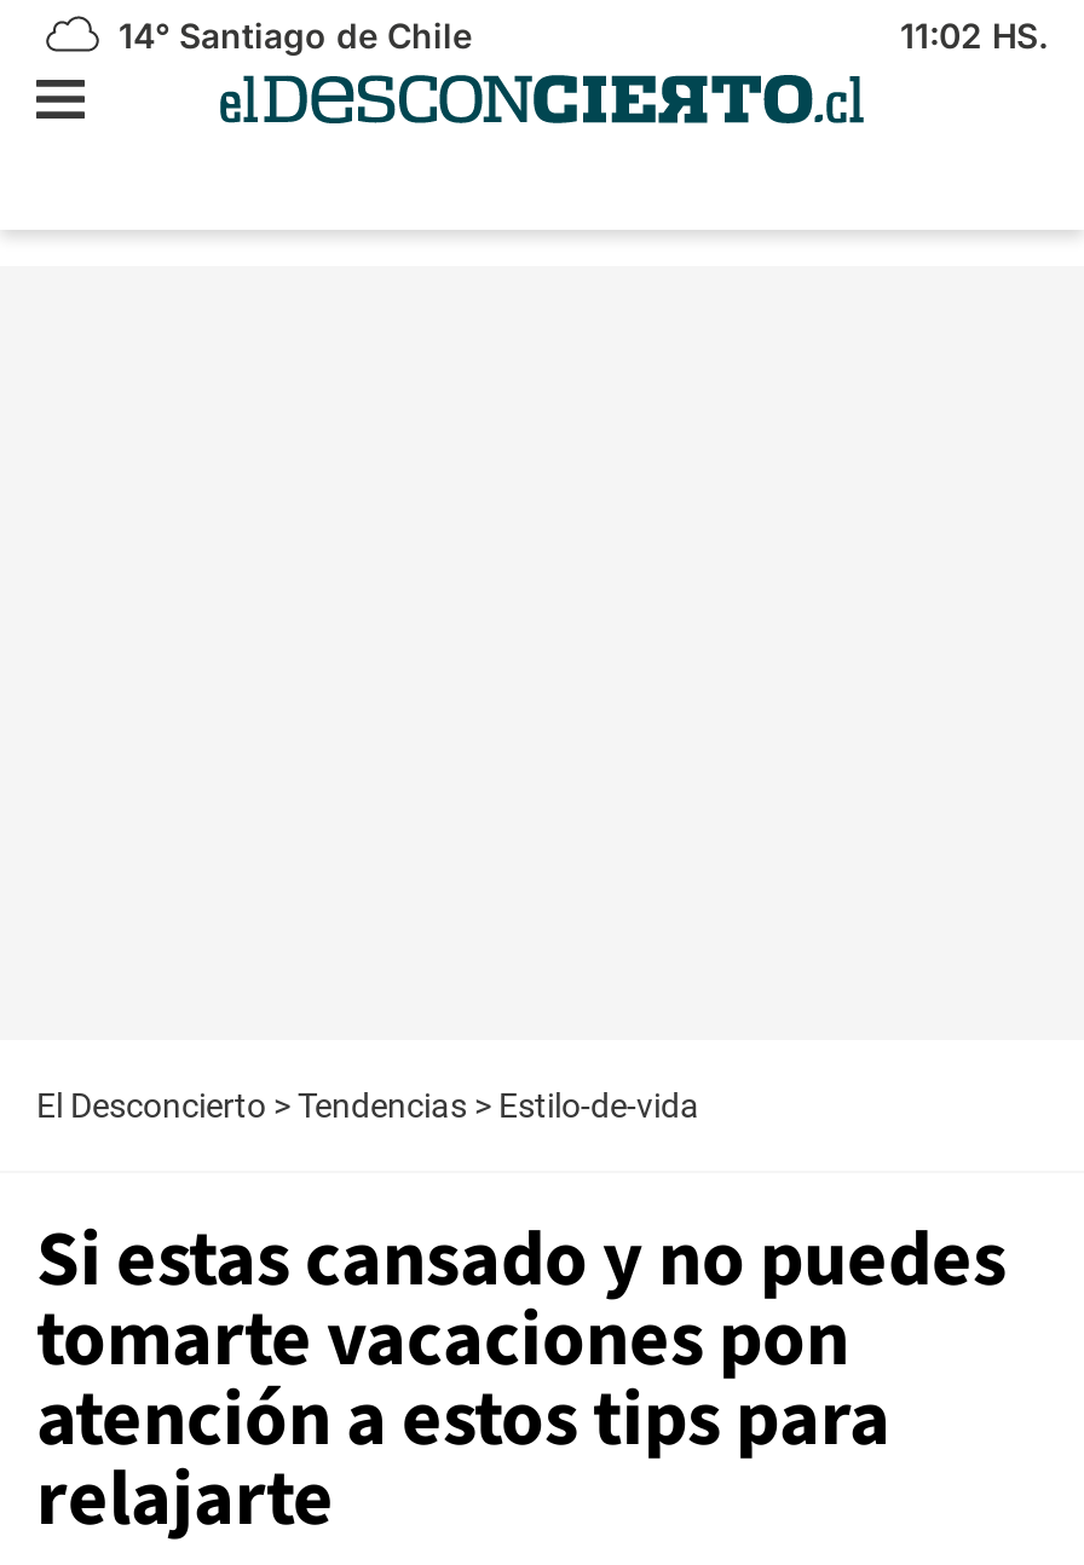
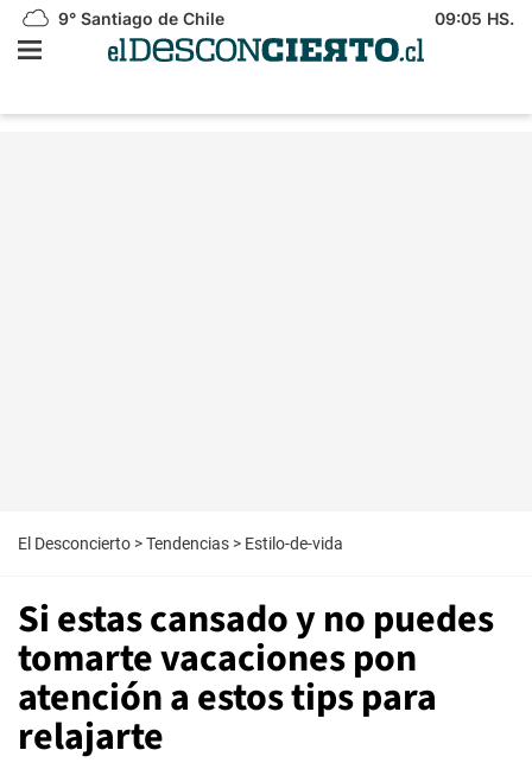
- 14° Santiago de Chile
+ 9° Santiago de Chile

- 11:02 HS.
+ 09:05 HS.
